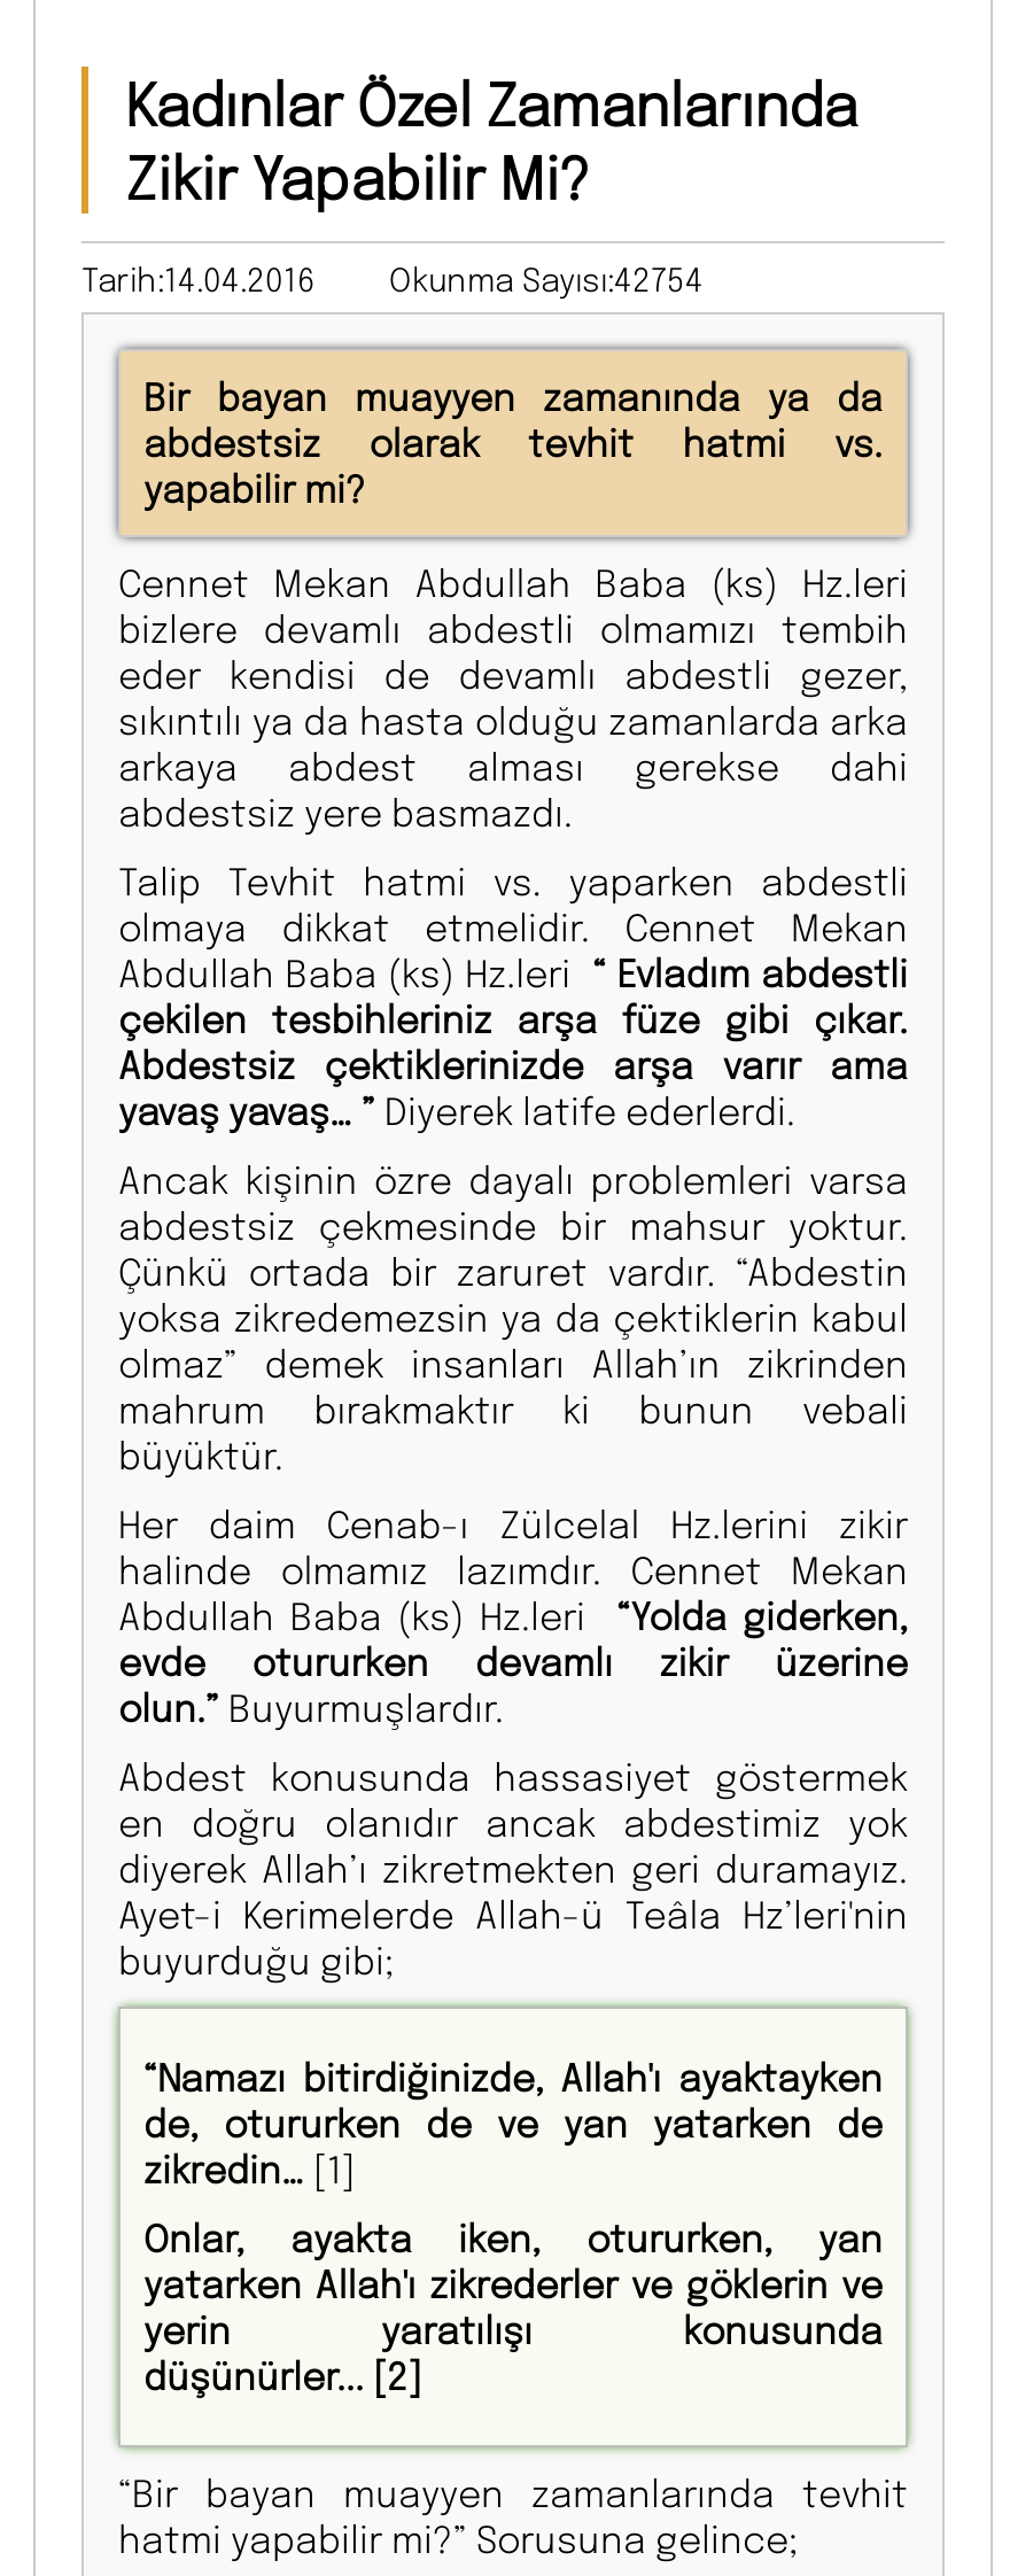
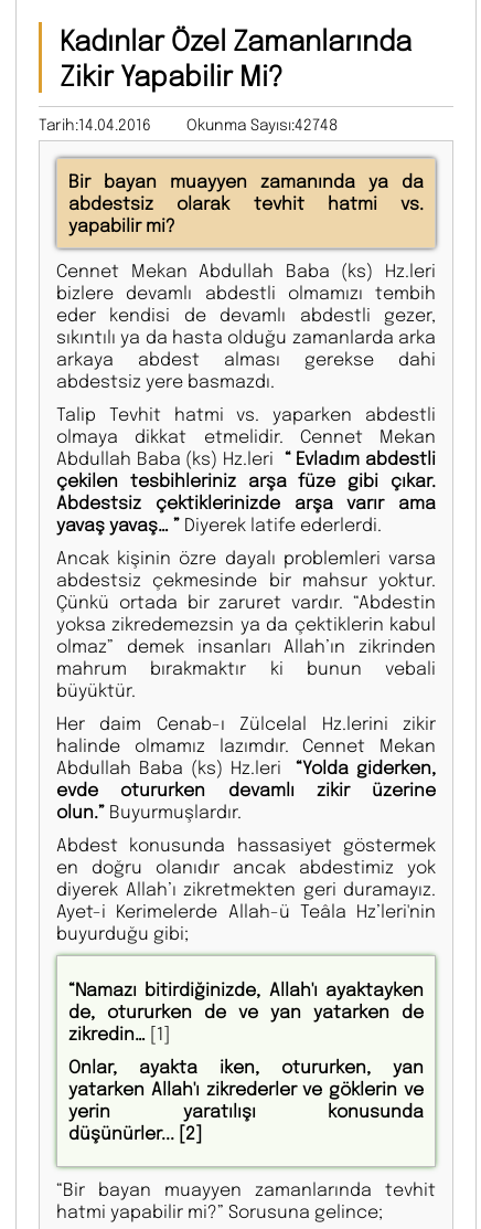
- Okunma Sayısı:42754
+ Okunma Sayısı:42748
